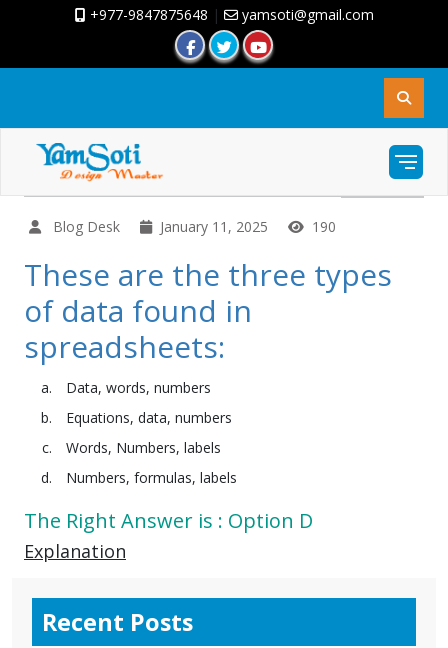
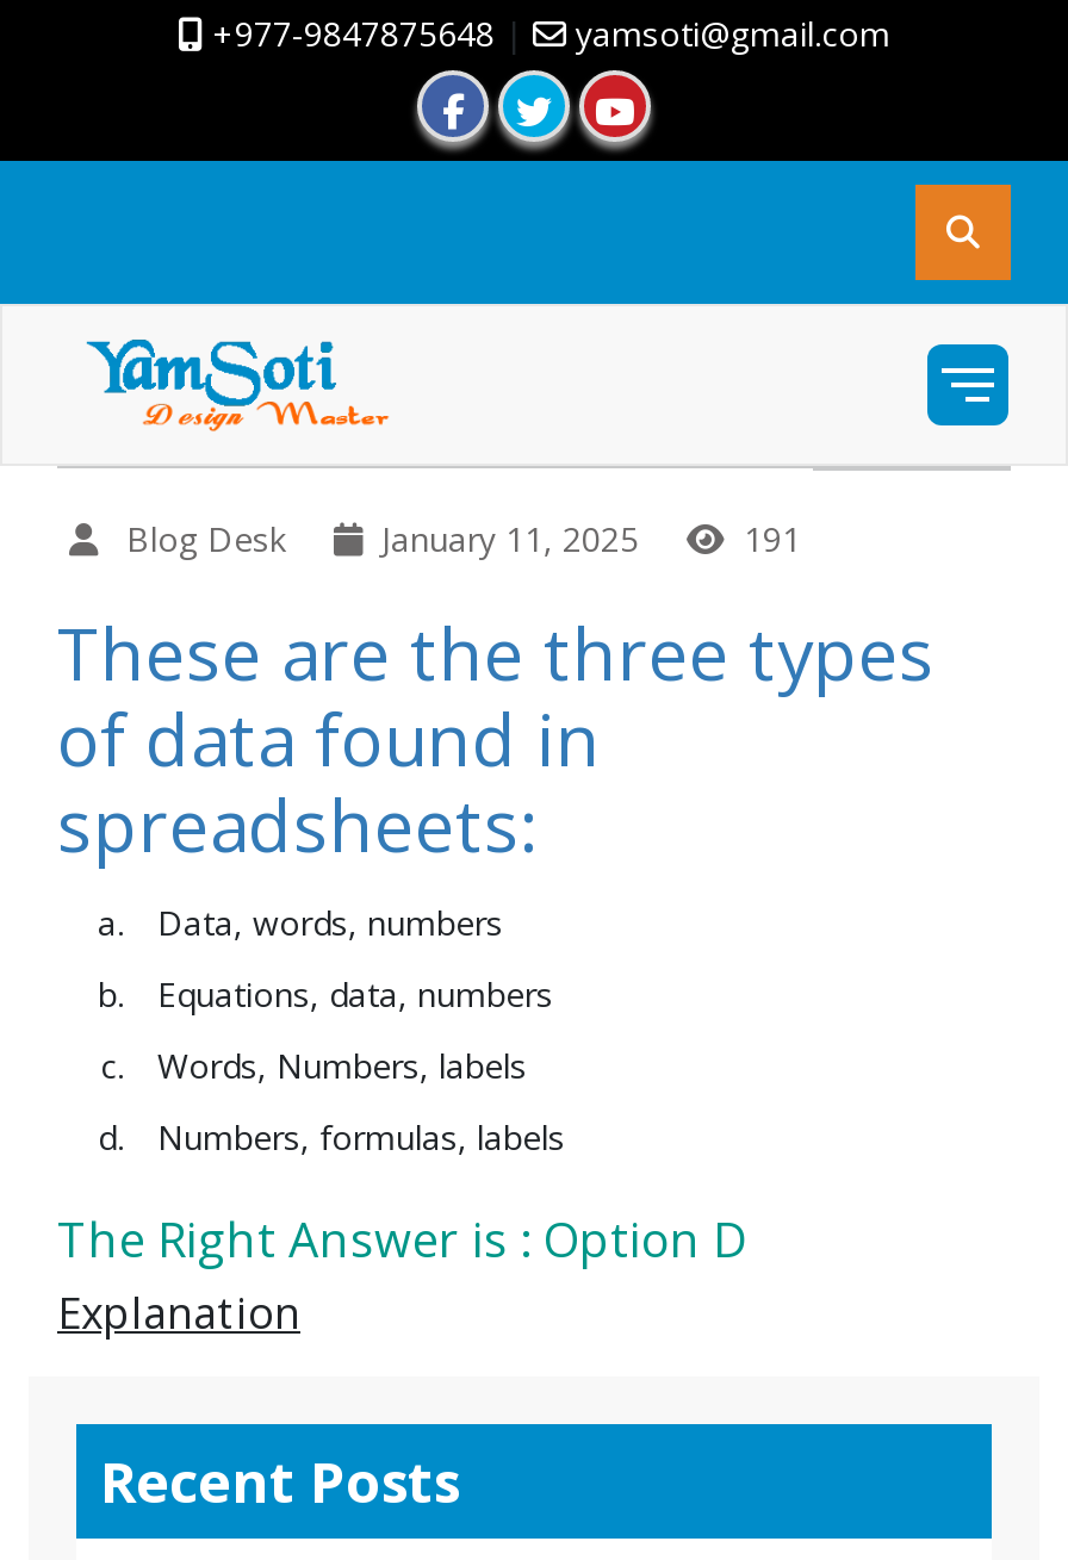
- Blog Desk January 11, 2025 190
+ Blog Desk January 11, 2025 191
